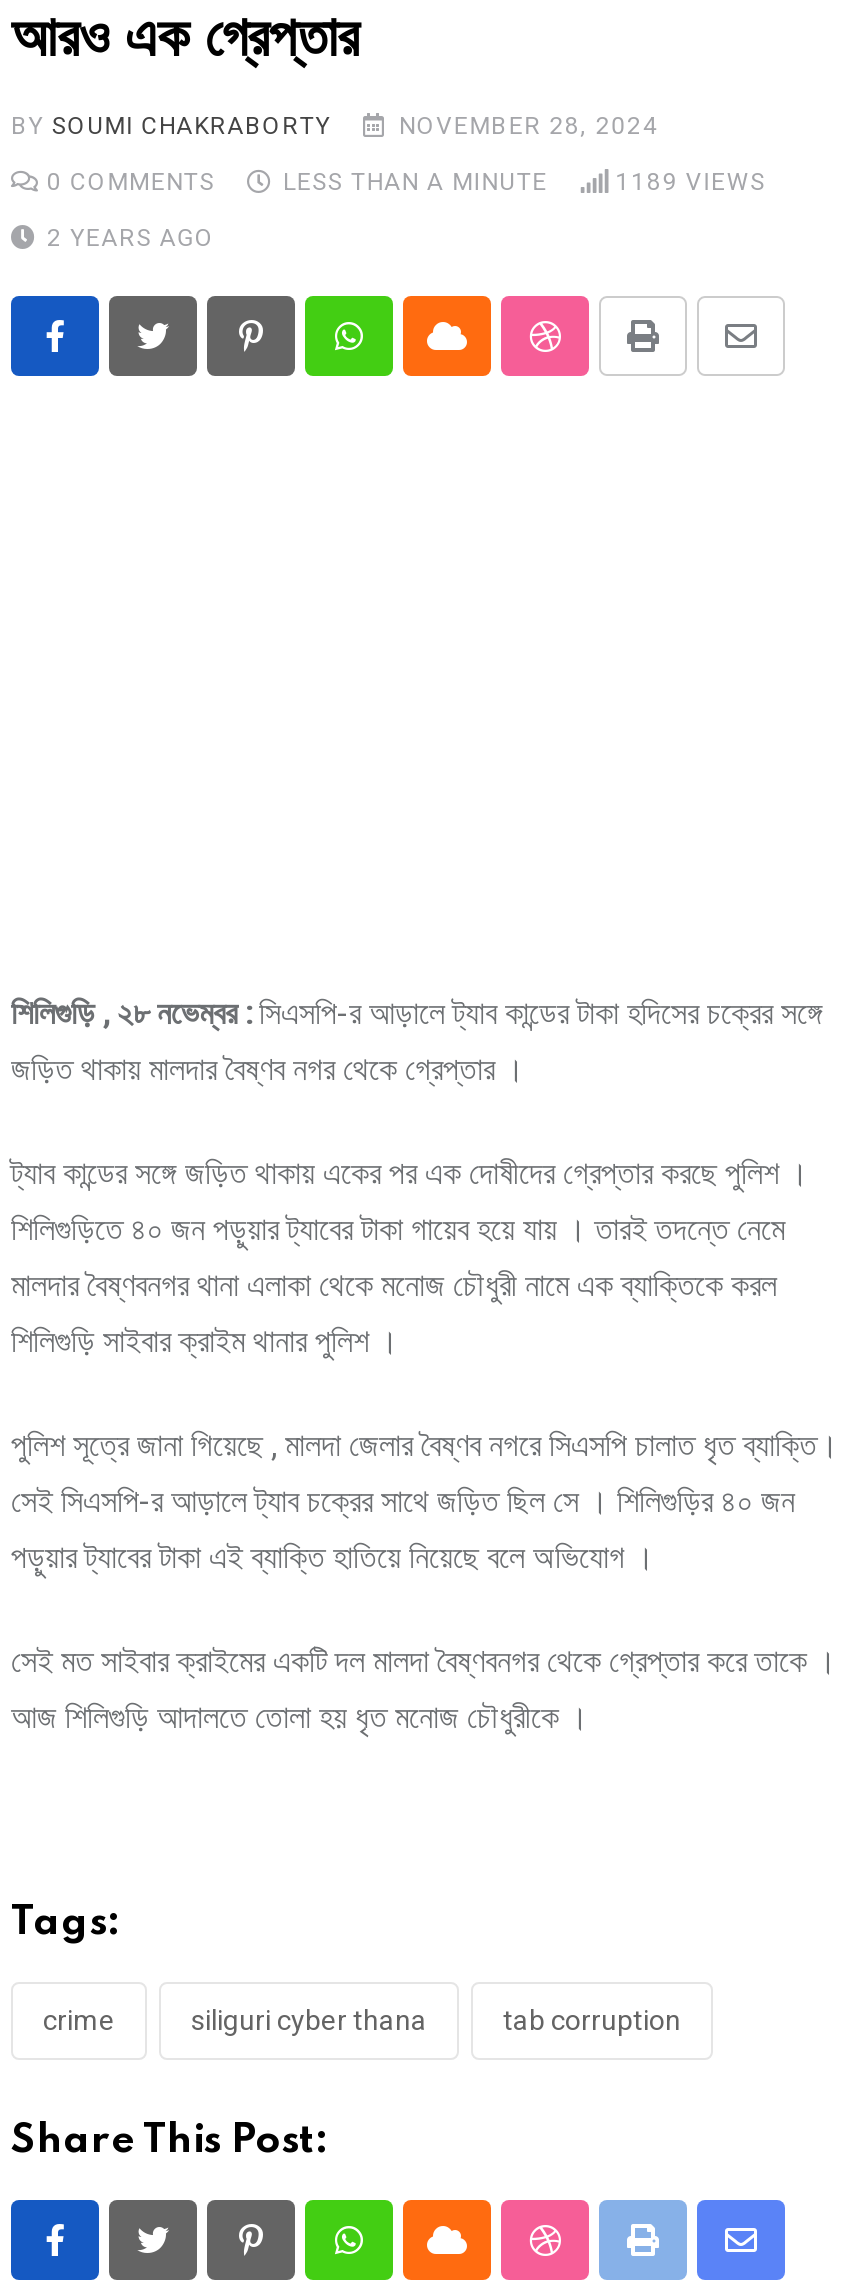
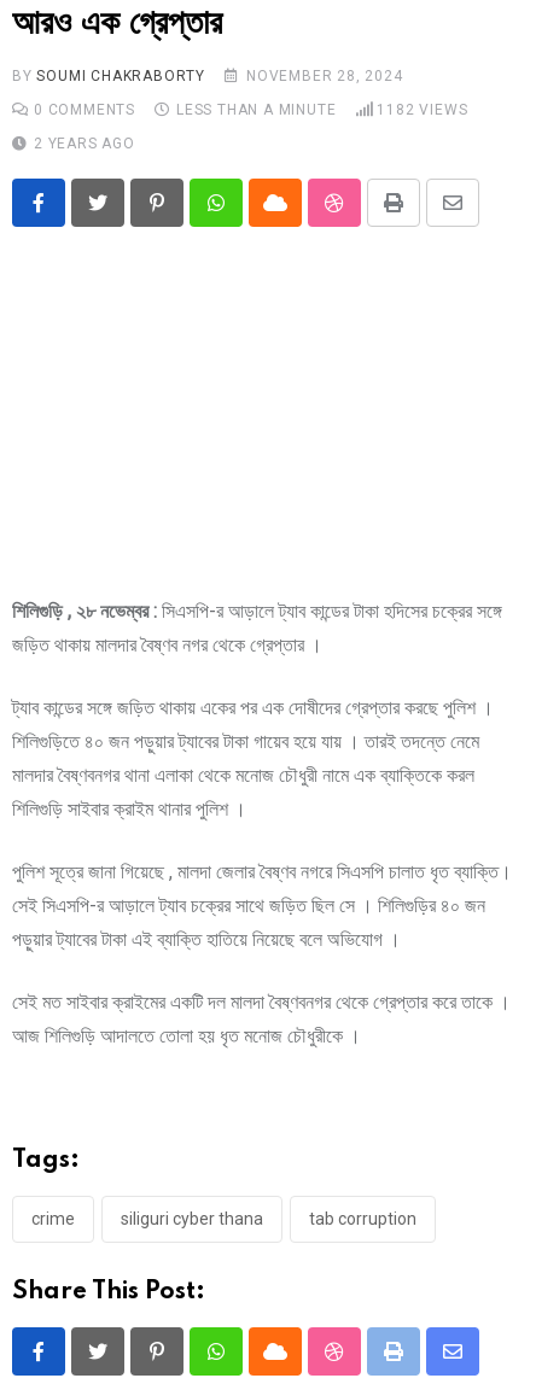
- 1189 VIEWS
+ 1182 VIEWS
